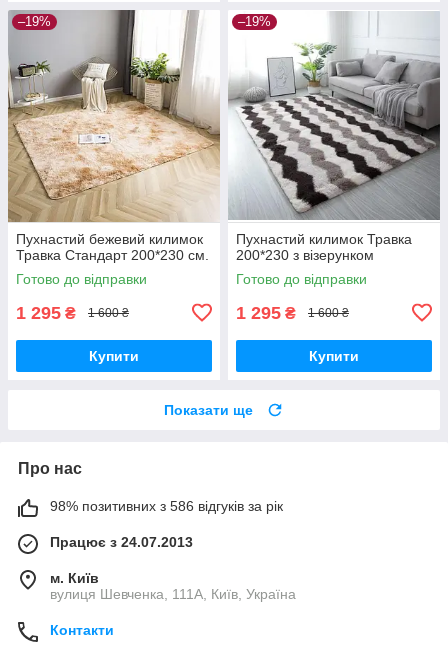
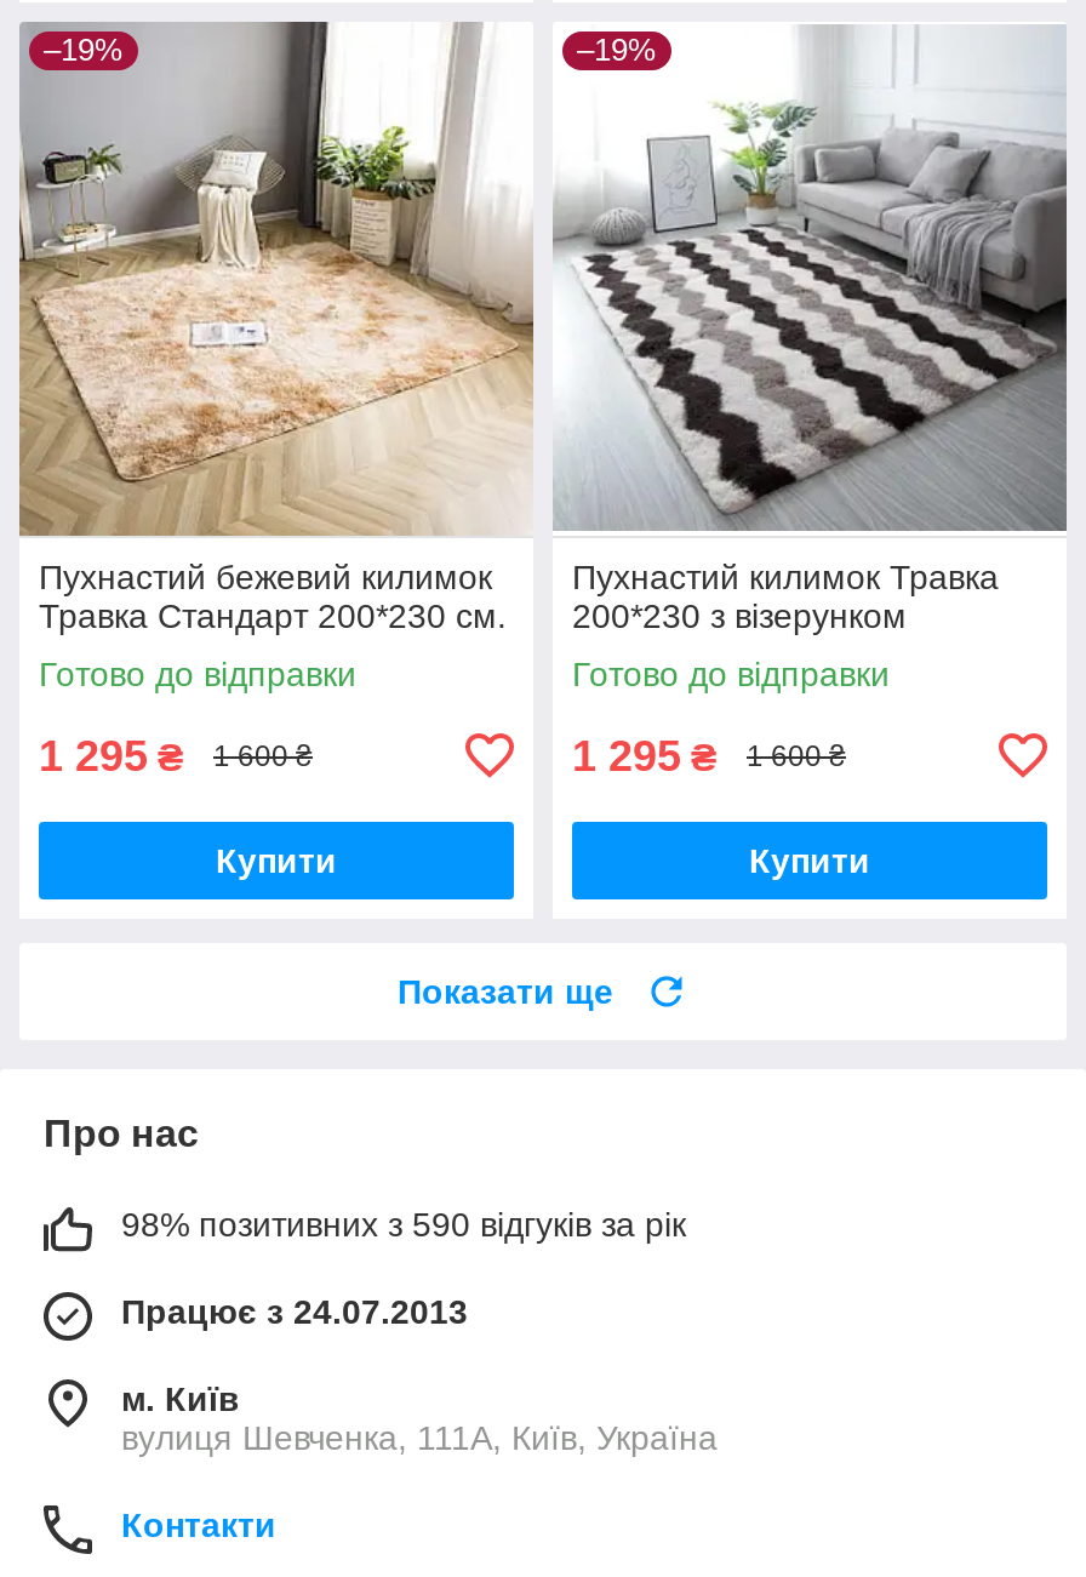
- 98% позитивних з 586 відгуків за рік
+ 98% позитивних з 590 відгуків за рік
